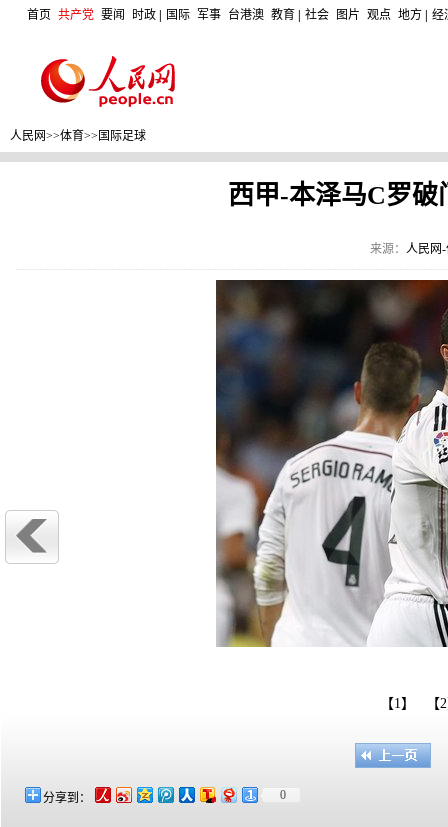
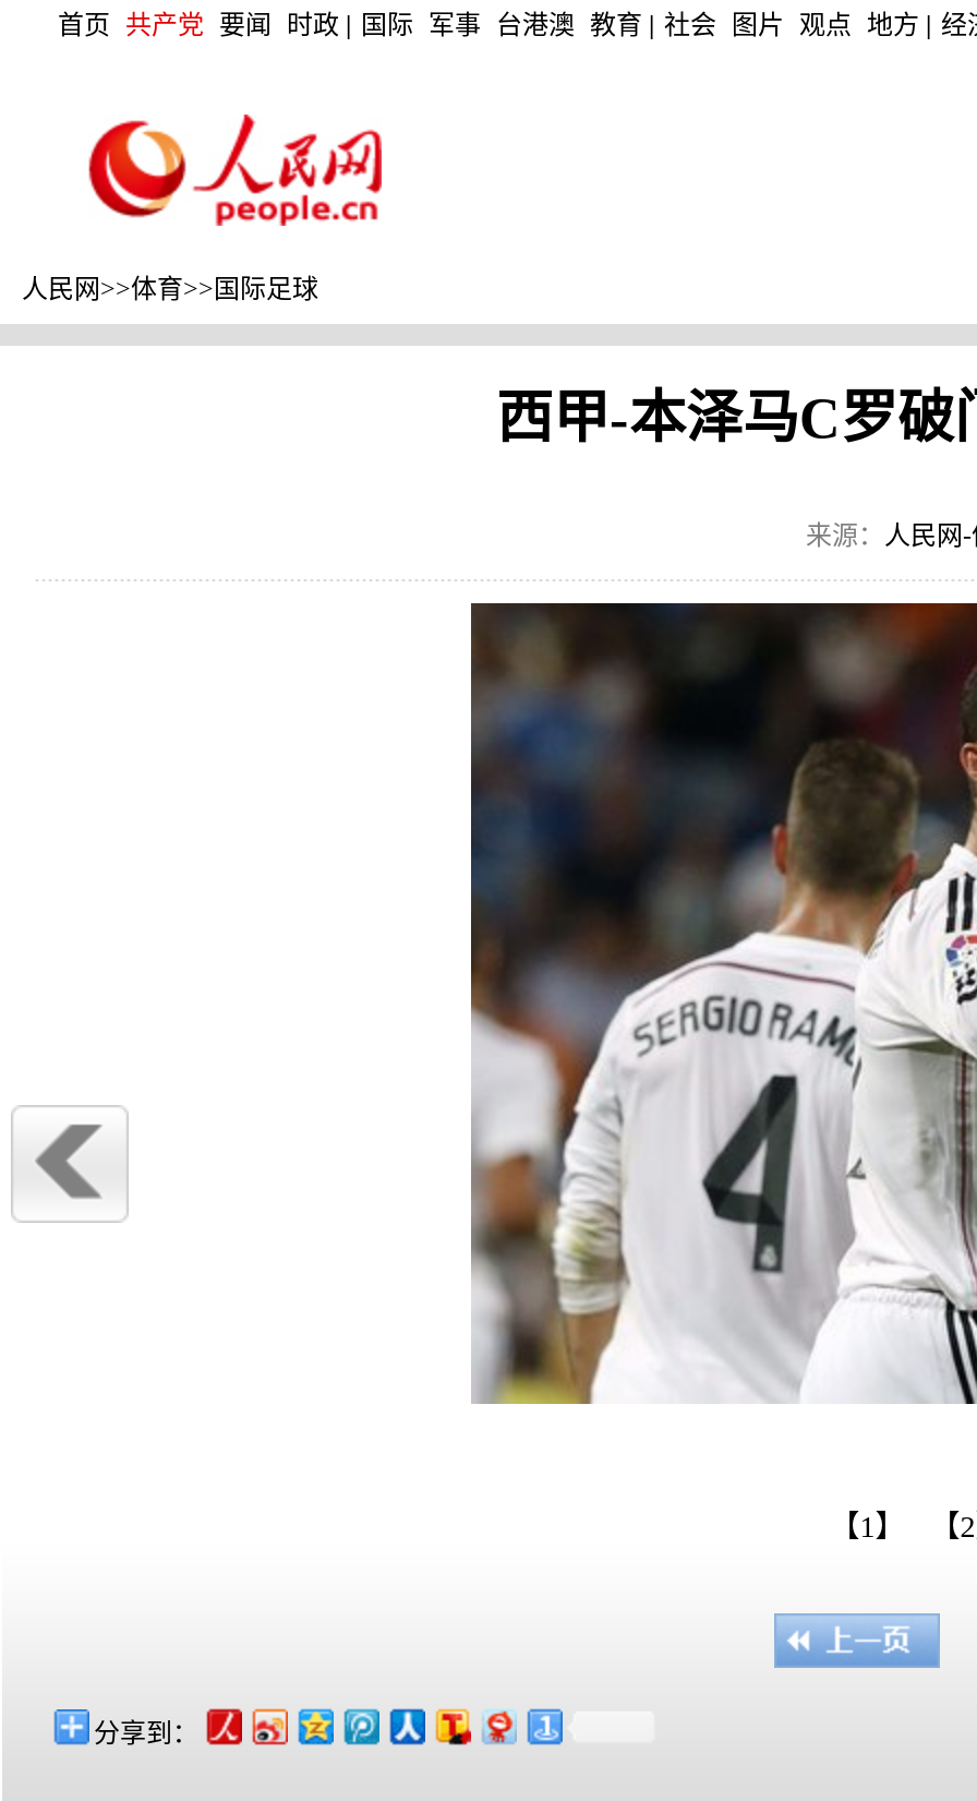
- 0
